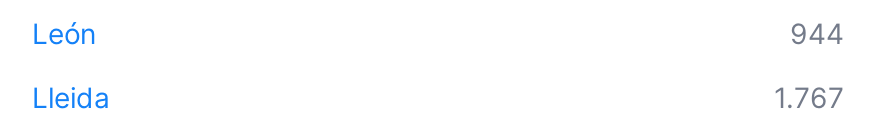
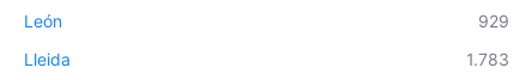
- 944
+ 929

- 1.767
+ 1.783
